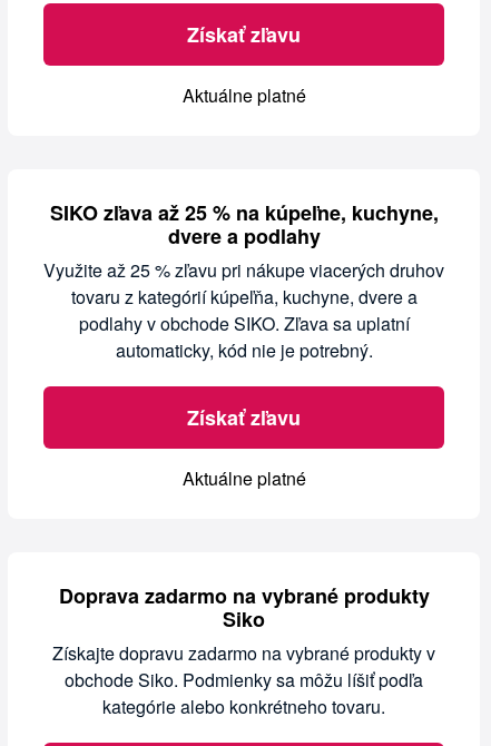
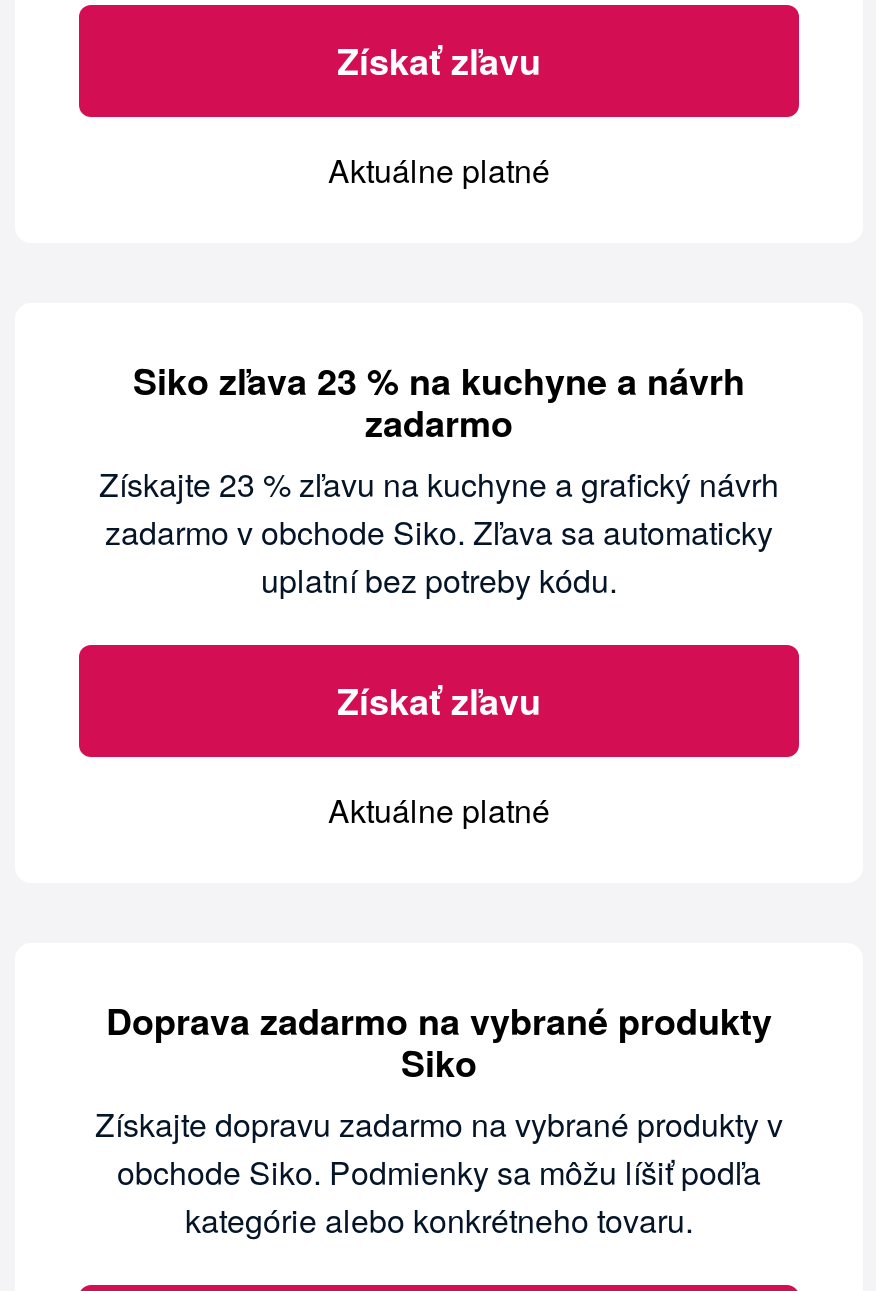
- SIKO zľava až 25 % na kúpeľne, kuchyne,
- dvere a podlahy
- Využite až 25 % zľavu pri nákupe viacerých druhov
- tovaru z kategórií kúpeľňa, kuchyne, dvere a
- podlahy v obchode SIKO. Zľava sa uplatní
- automaticky, kód nie je potrebný.
+ Siko zľava 23 % na kuchyne a návrh
+ zadarmo
+ Získajte 23 % zľavu na kuchyne a grafický návrh
+ zadarmo v obchode Siko. Zľava sa automaticky
+ uplatní bez potreby kódu.
